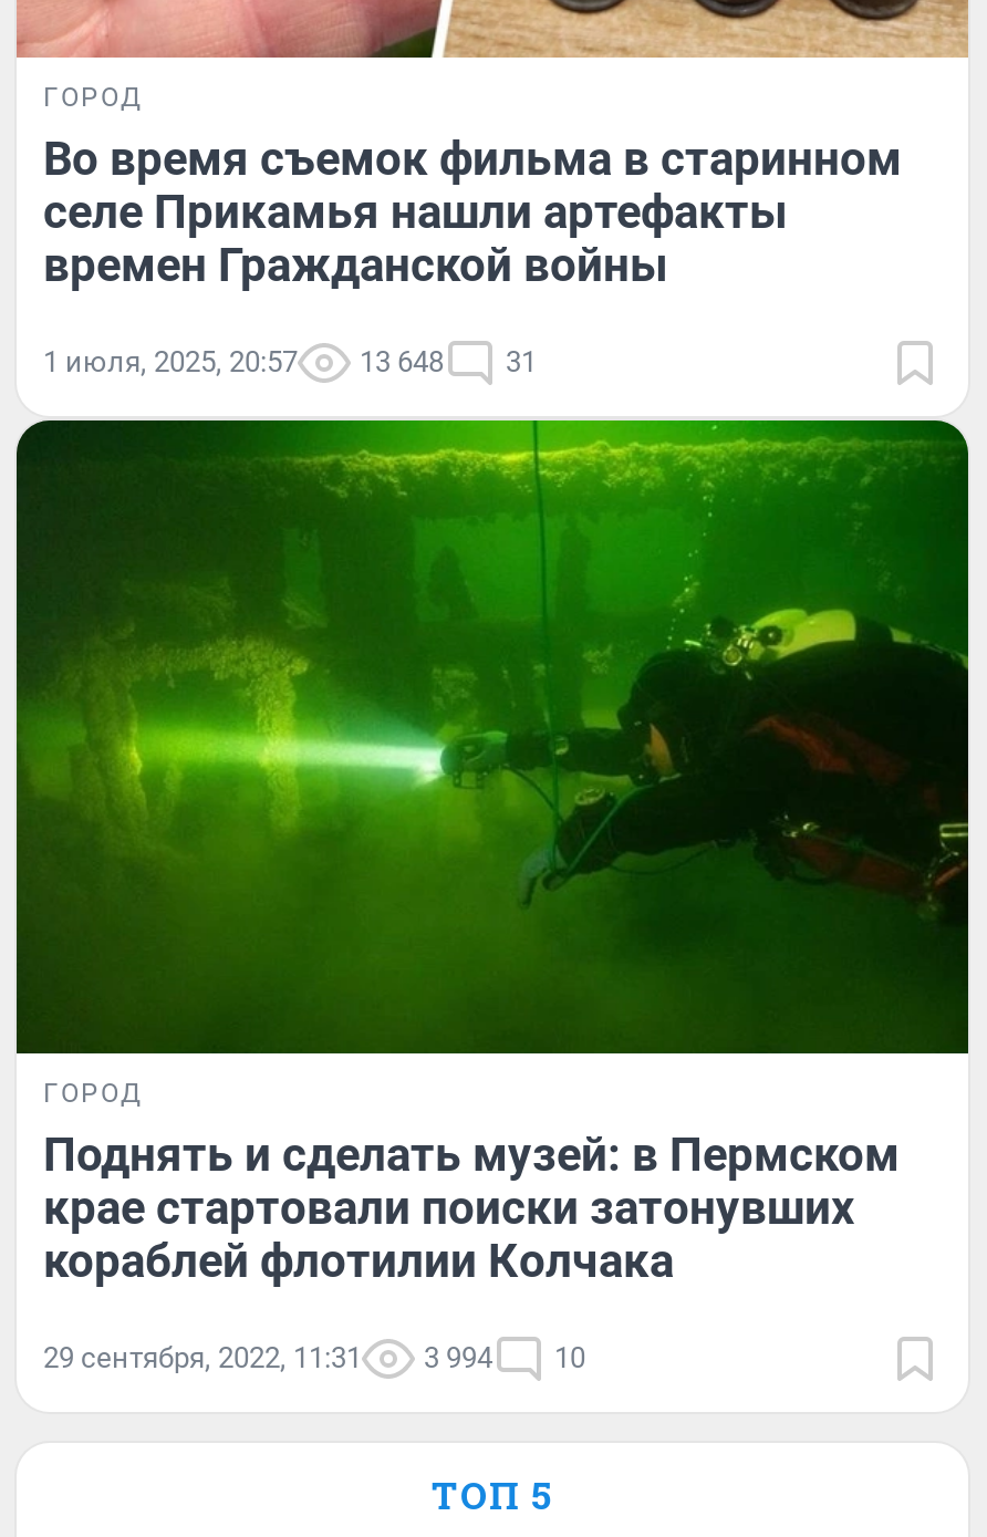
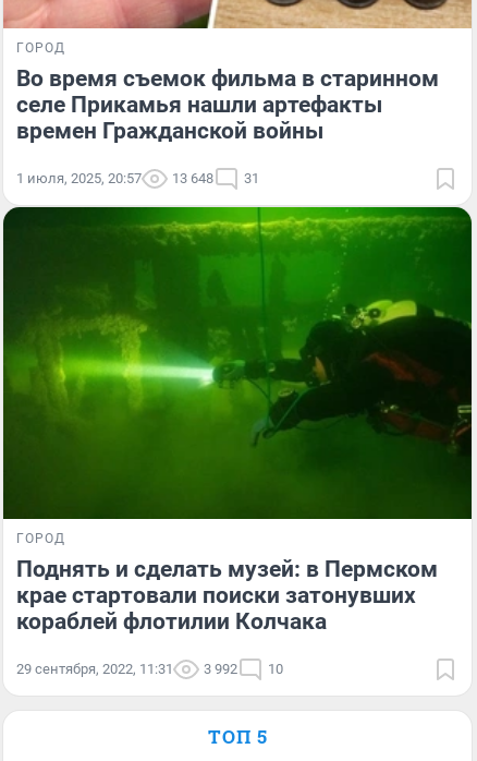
- 29 сентября, 2022, 11:31 3 994 10
+ 29 сентября, 2022, 11:31 3 992 10
